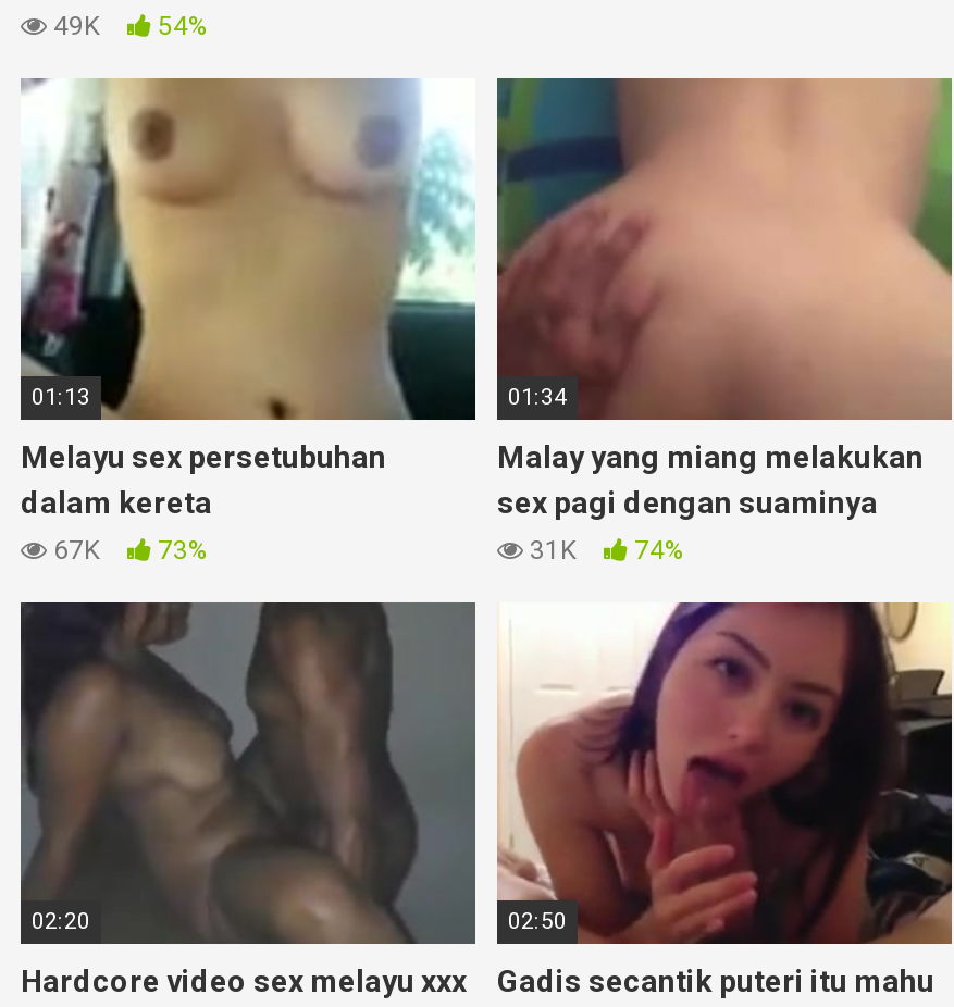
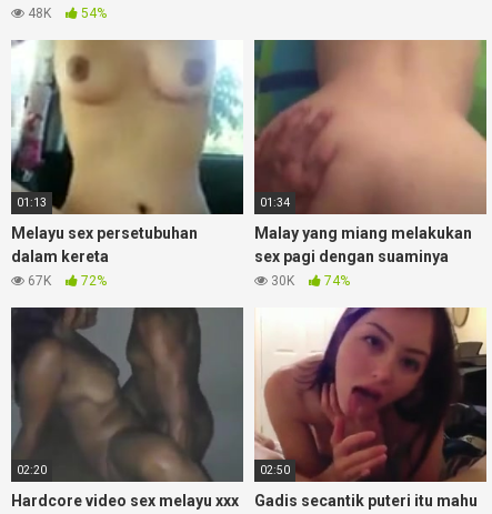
- 49K 54%
+ 48K 54%

- 67K 73%
+ 67K 72%

- 31K 74%
+ 30K 74%
